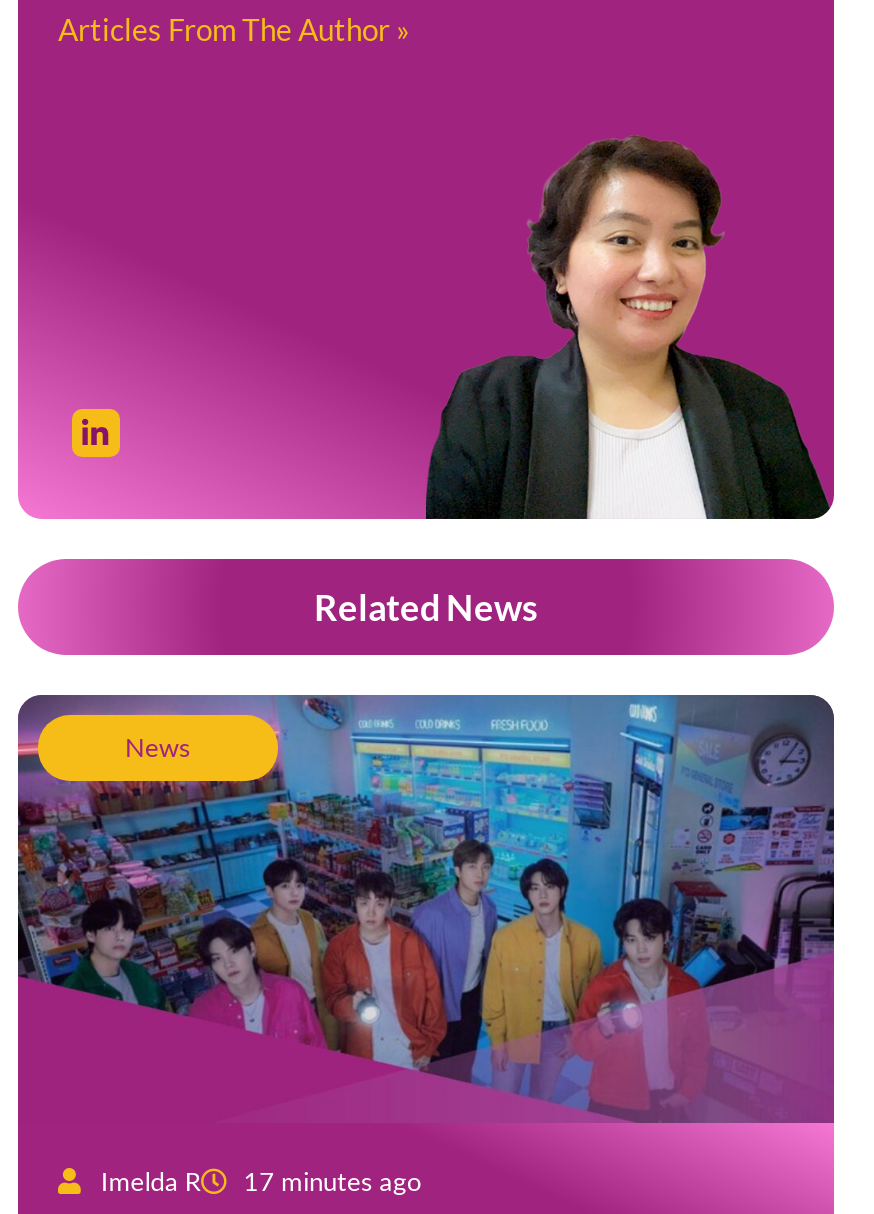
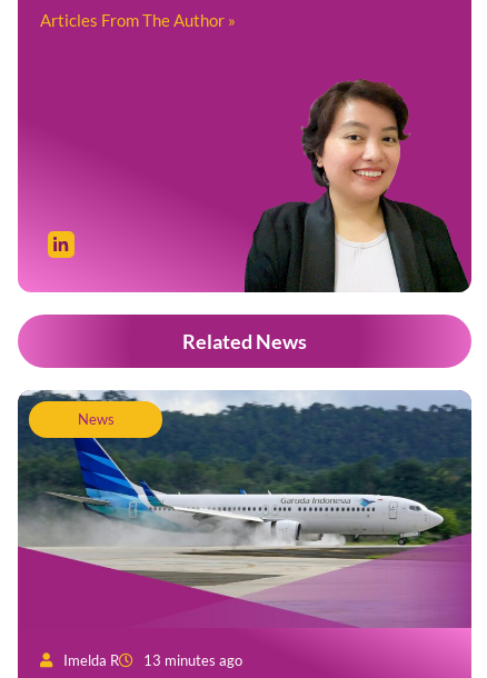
- [image]
- Imelda R 17 minutes ago
+ [image]
+ Imelda R 13 minutes ago
